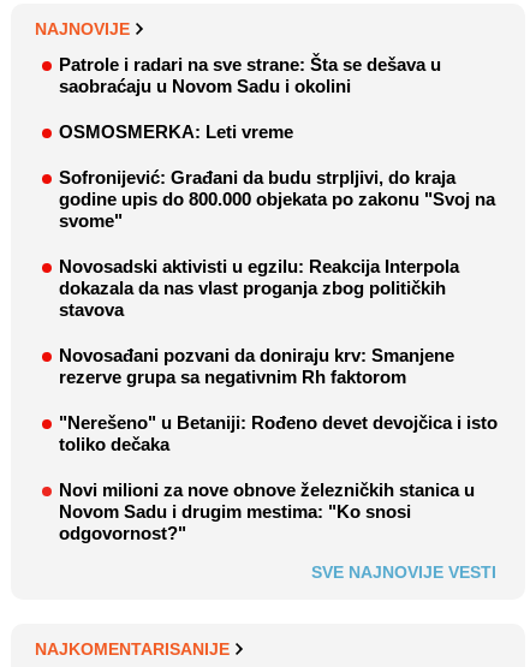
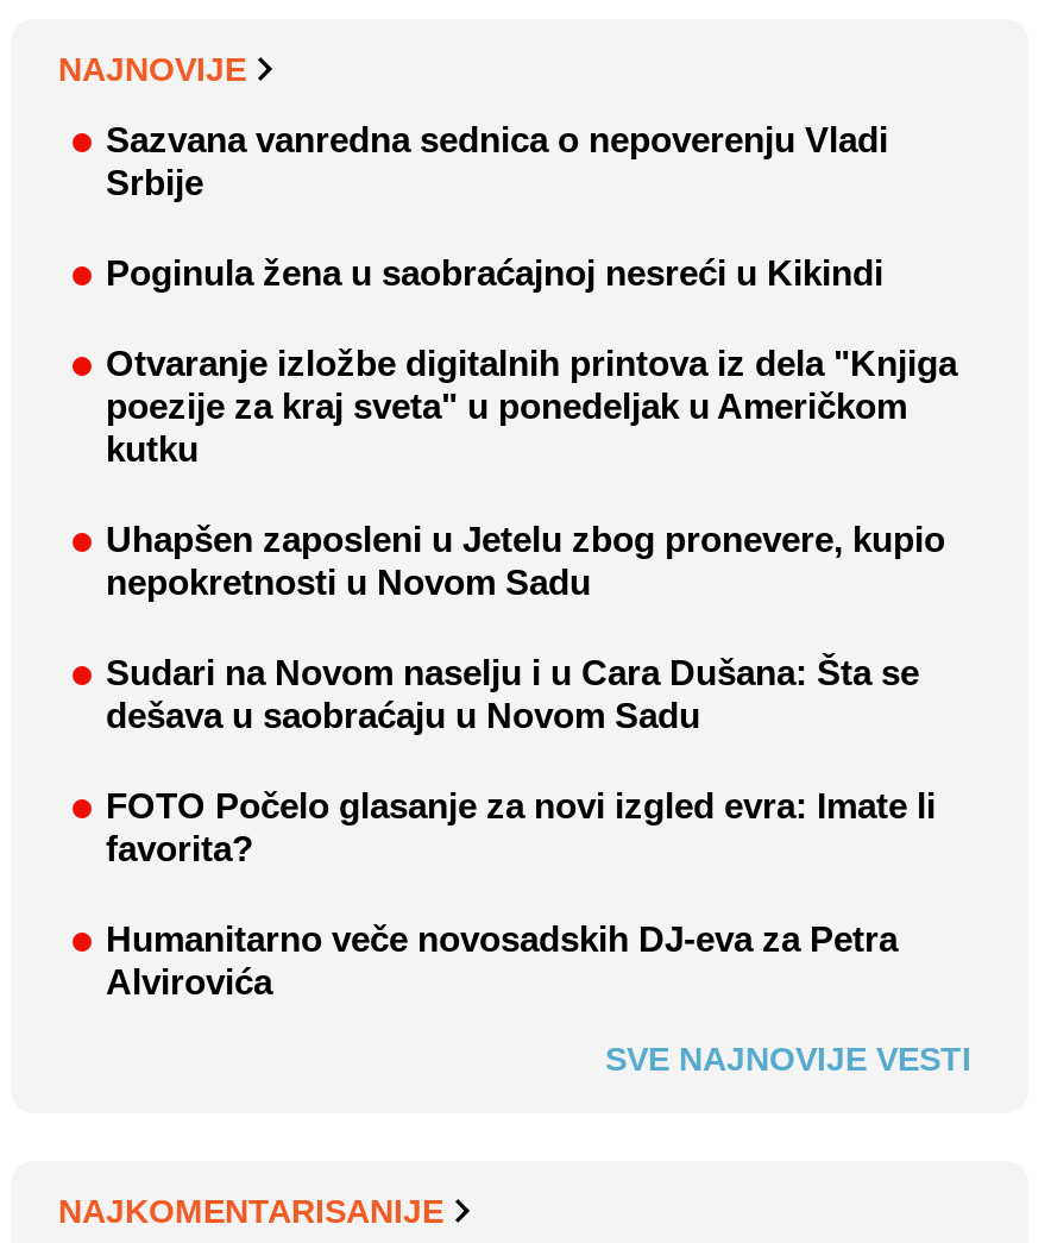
- Patrole i radari na sve strane: Šta se dešava u
- saobraćaju u Novom Sadu i okolini
+ Sazvana vanredna sednica o nepoverenju Vladi
+ Srbije

- OSMOSMERKA: Leti vreme
+ Poginula žena u saobraćajnoj nesreći u Kikindi

- Sofronijević: Građani da budu strpljivi, do kraja
- godine upis do 800.000 objekata po zakonu "Svoj na
- svome"
+ Otvaranje izložbe digitalnih printova iz dela "Knjiga
+ poezije za kraj sveta" u ponedeljak u Američkom
+ kutku

- Novosadski aktivisti u egzilu: Reakcija Interpola
- dokazala da nas vlast proganja zbog političkih
- stavova
+ Uhapšen zaposleni u Jetelu zbog pronevere, kupio
+ nepokretnosti u Novom Sadu

- Novosađani pozvani da doniraju krv: Smanjene
- rezerve grupa sa negativnim Rh faktorom
+ Sudari na Novom naselju i u Cara Dušana: Šta se
+ dešava u saobraćaju u Novom Sadu

- "Nerešeno" u Betaniji: Rođeno devet devojčica i isto
- toliko dečaka
+ FOTO Počelo glasanje za novi izgled evra: Imate li
+ favorita?

- Novi milioni za nove obnove železničkih stanica u
- Novom Sadu i drugim mestima: "Ko snosi
- odgovornost?"
+ Humanitarno veče novosadskih DJ-eva za Petra
+ Alvirovića
